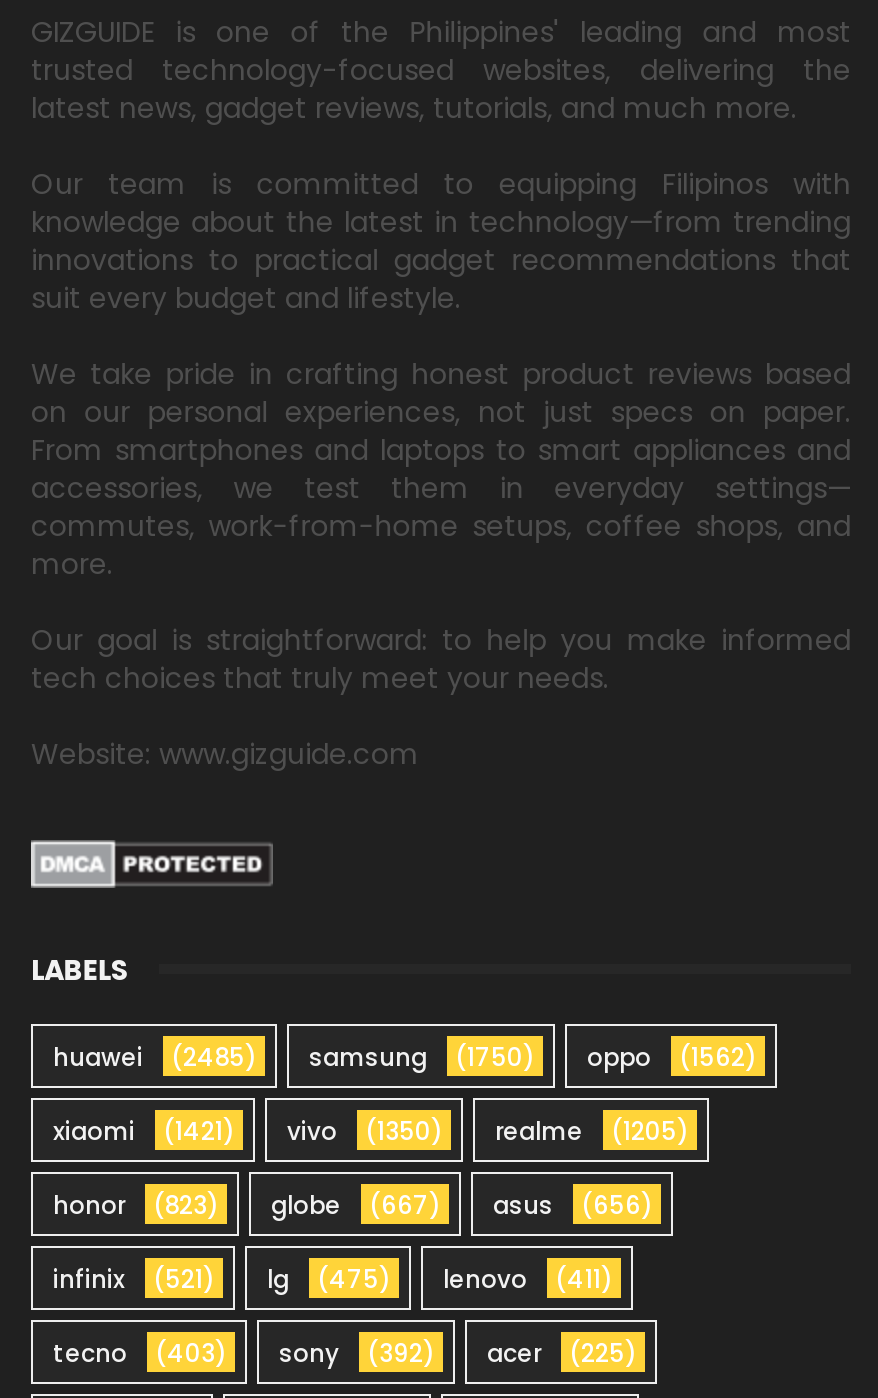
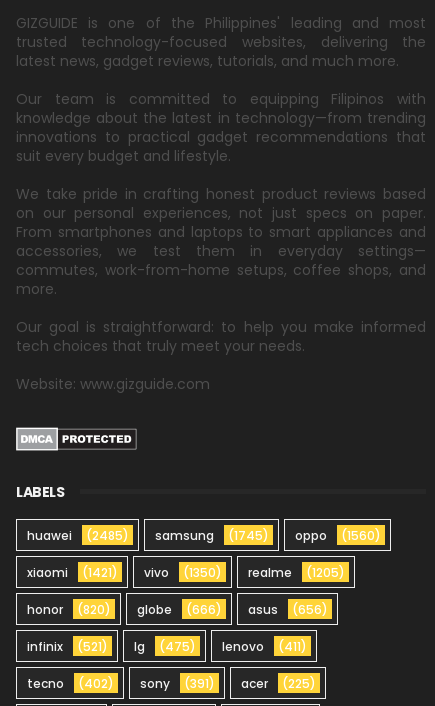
- (1750)
+ (1745)

- (1562)
+ (1560)

- (823)
+ (820)

- (667)
+ (666)

- (403)
+ (402)

- (392)
+ (391)
